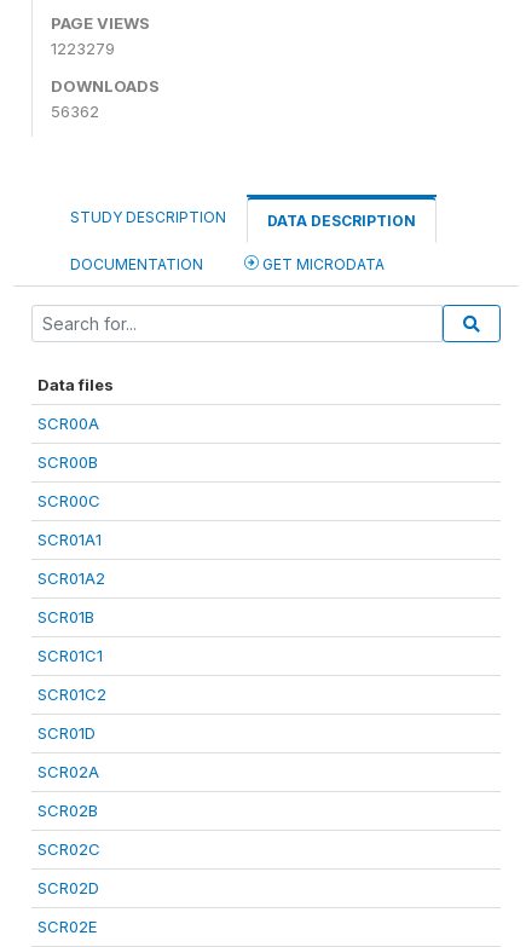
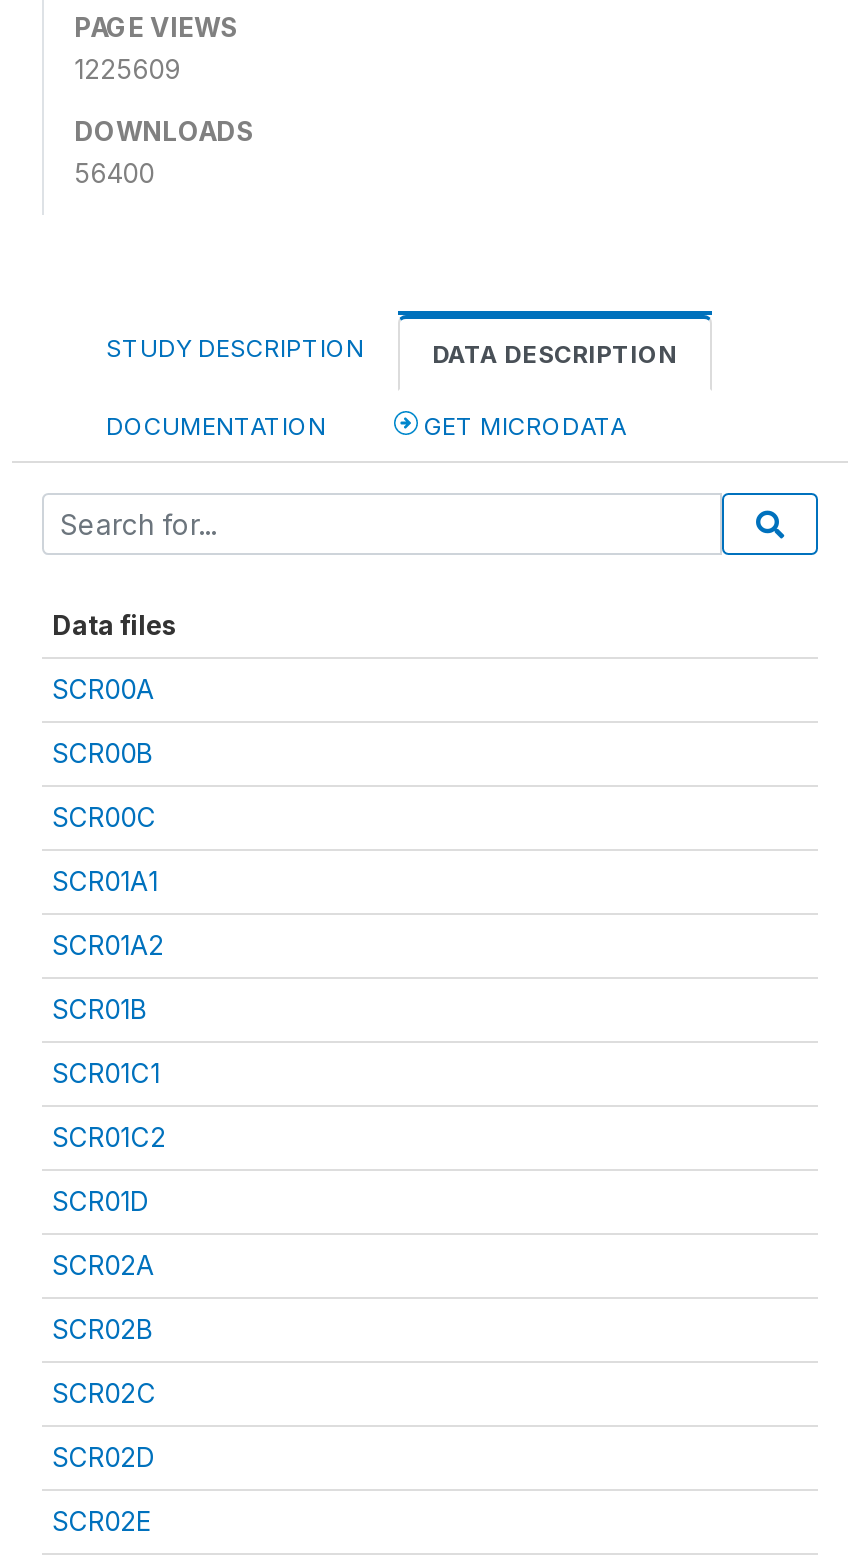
- 1223279
+ 1225609

- 56362
+ 56400
